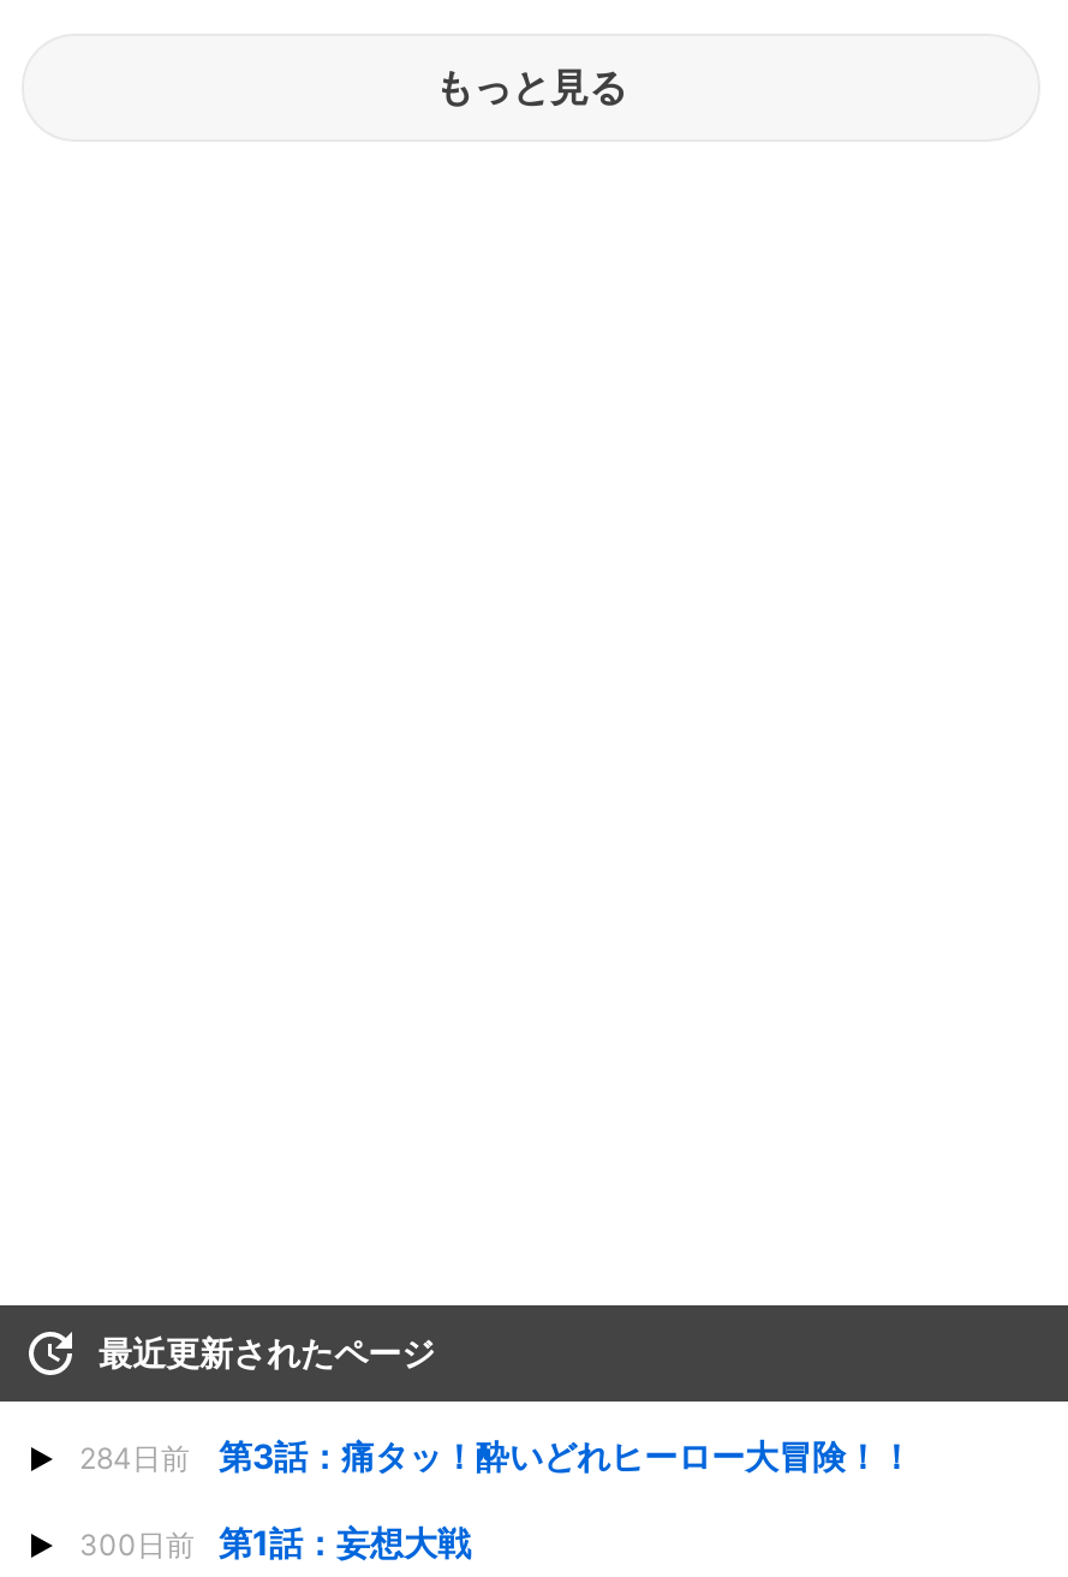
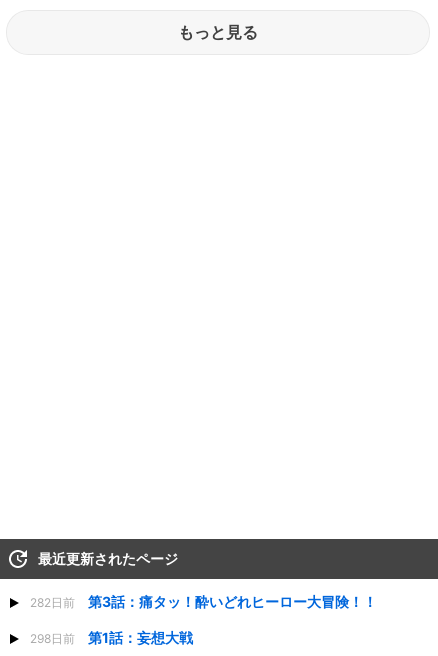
- 284日前 第3話：痛タッ！酔いどれヒーロー大冒険！！
+ 282日前 第3話：痛タッ！酔いどれヒーロー大冒険！！

- 300日前 第1話：妄想大戦
+ 298日前 第1話：妄想大戦
